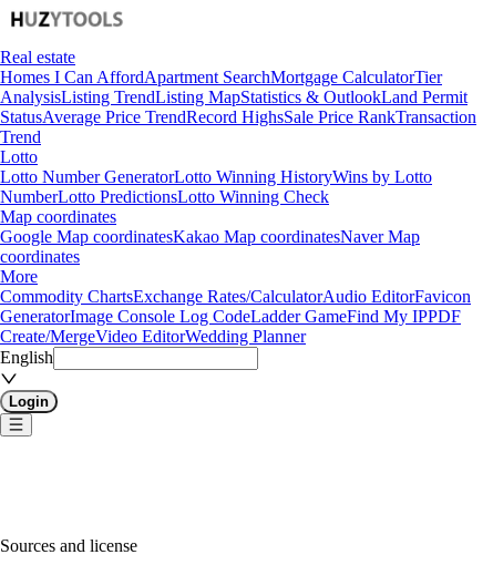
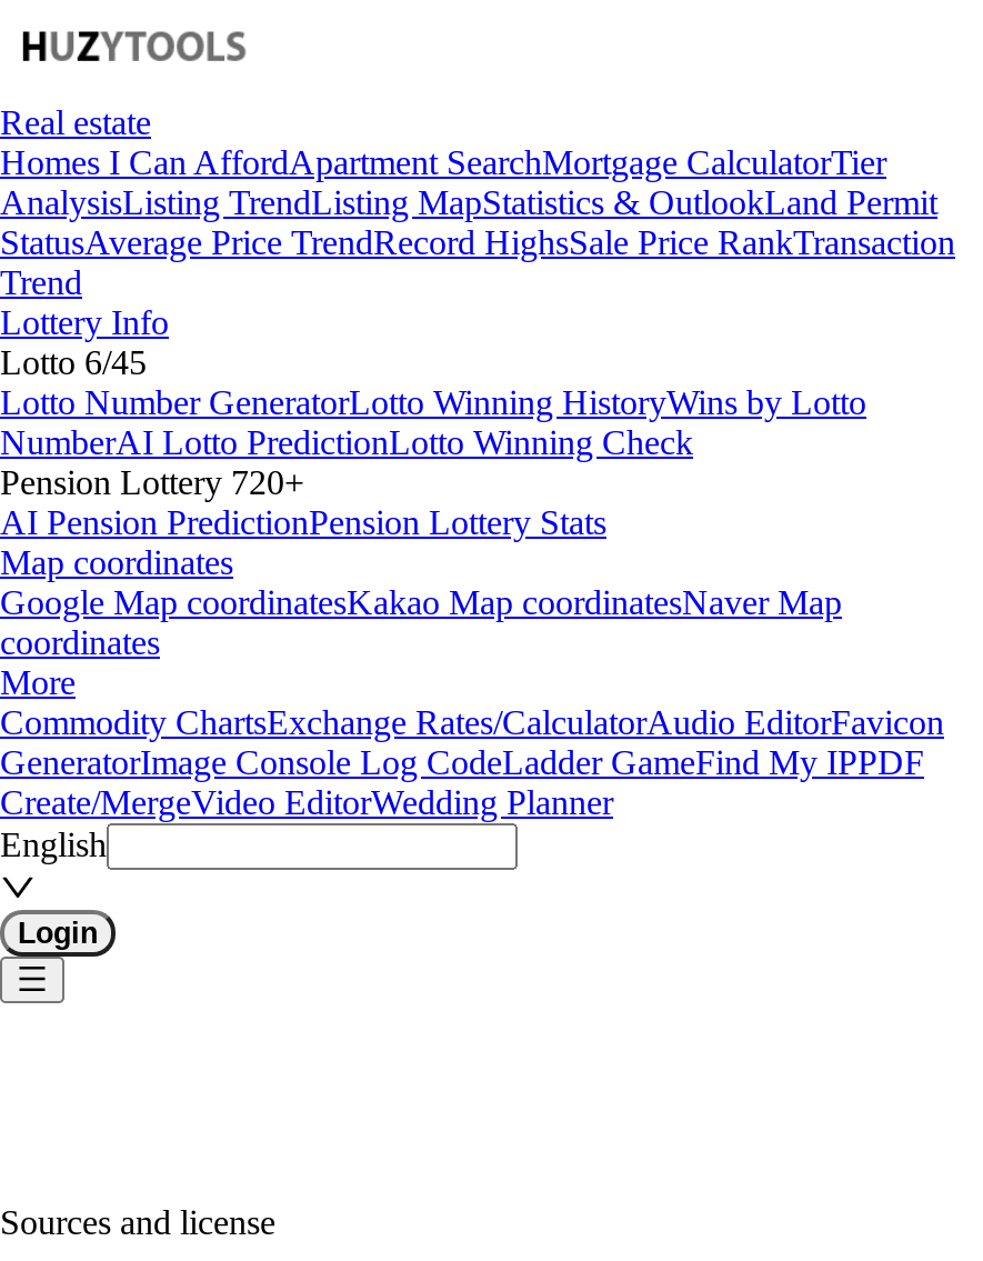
- Lotto
+ Lottery Info
+ Lotto 6/45

- NumberLotto PredictionsLotto Winning Check
+ NumberAI Lotto PredictionLotto Winning Check
+ Pension Lottery 720+
+ AI Pension PredictionPension Lottery Stats
